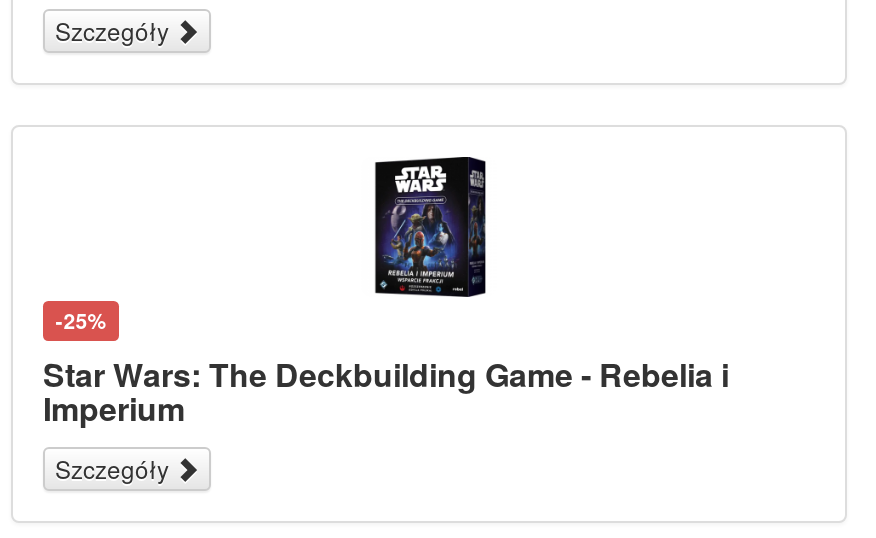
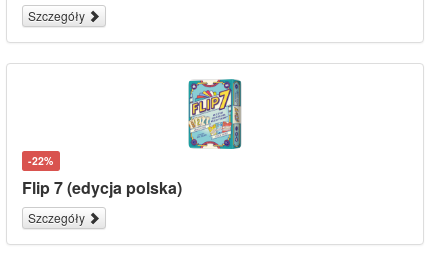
- [image]
- -25%
- Star Wars: The Deckbuilding Game - Rebelia i
- Imperium
+ [image]
+ -22%
+ Flip 7 (edycja polska)
